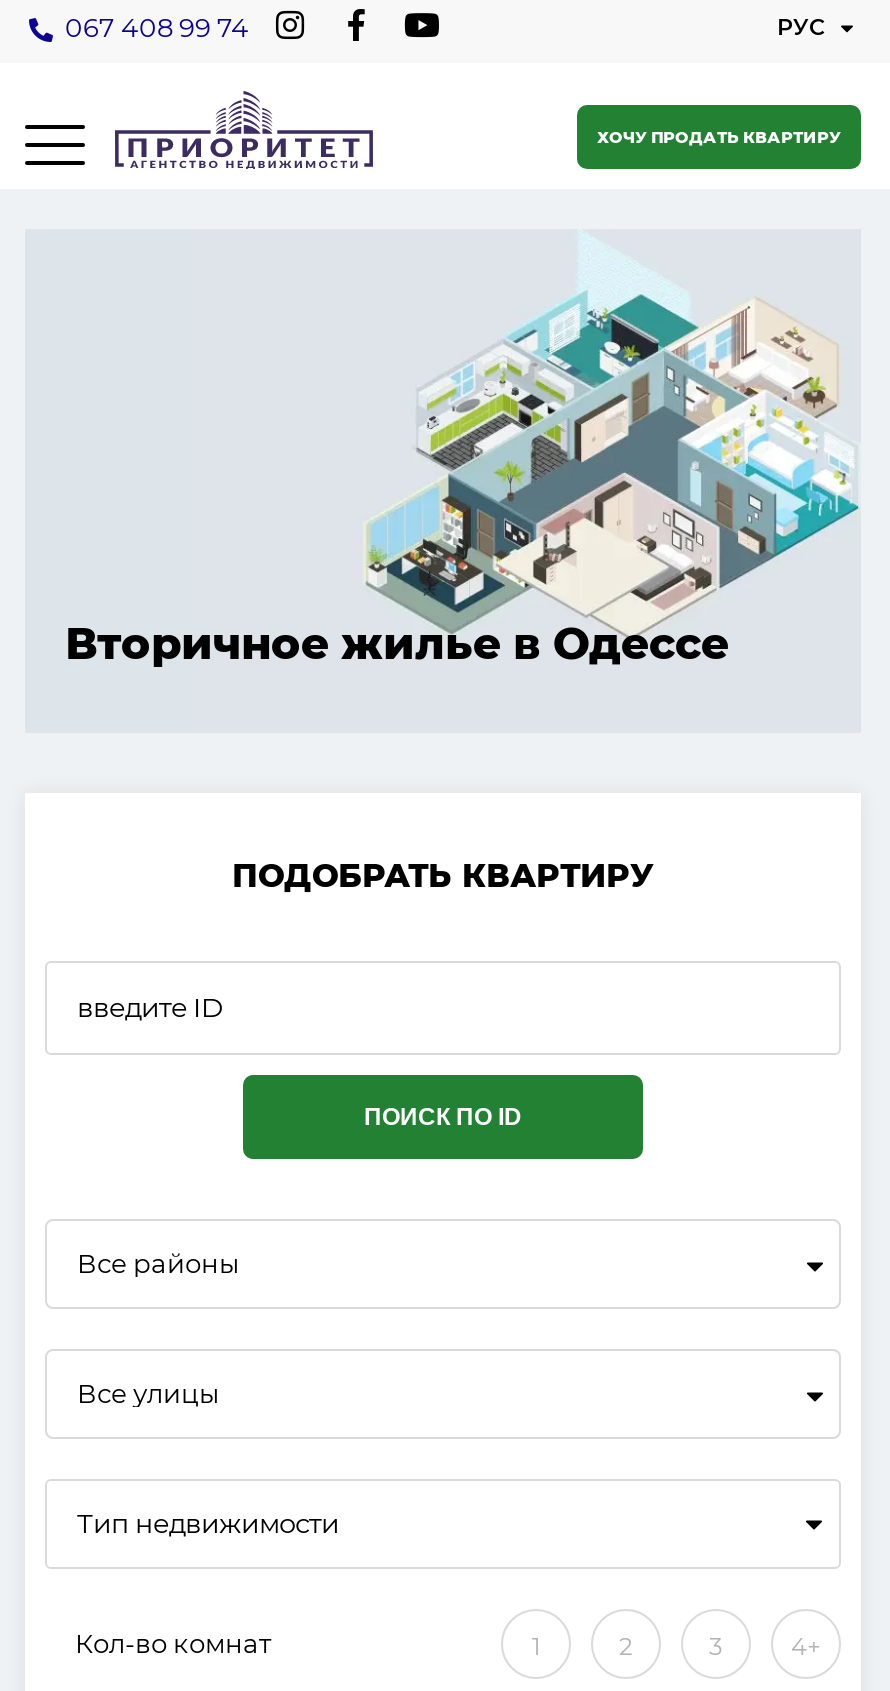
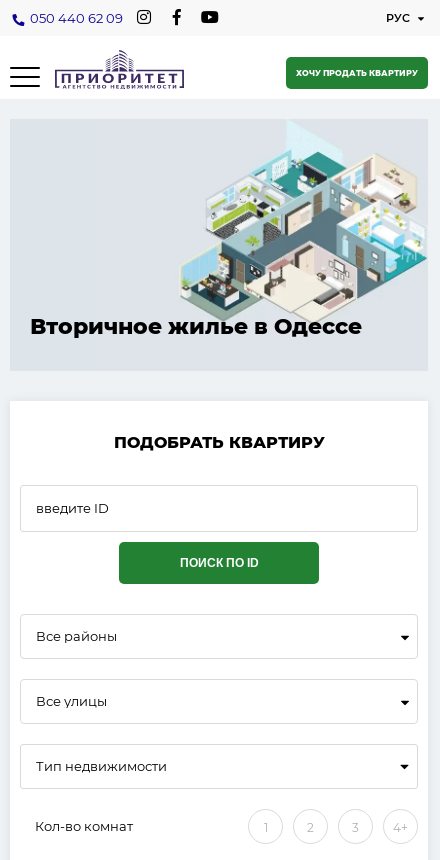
- 067 408 99 74
+ 050 440 62 09
